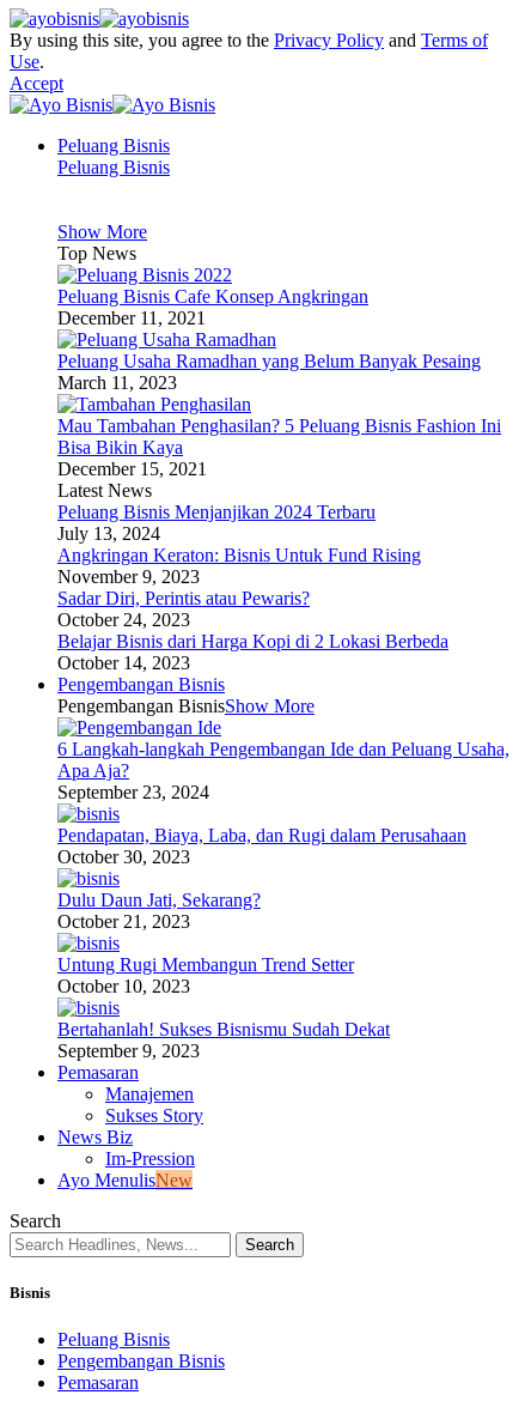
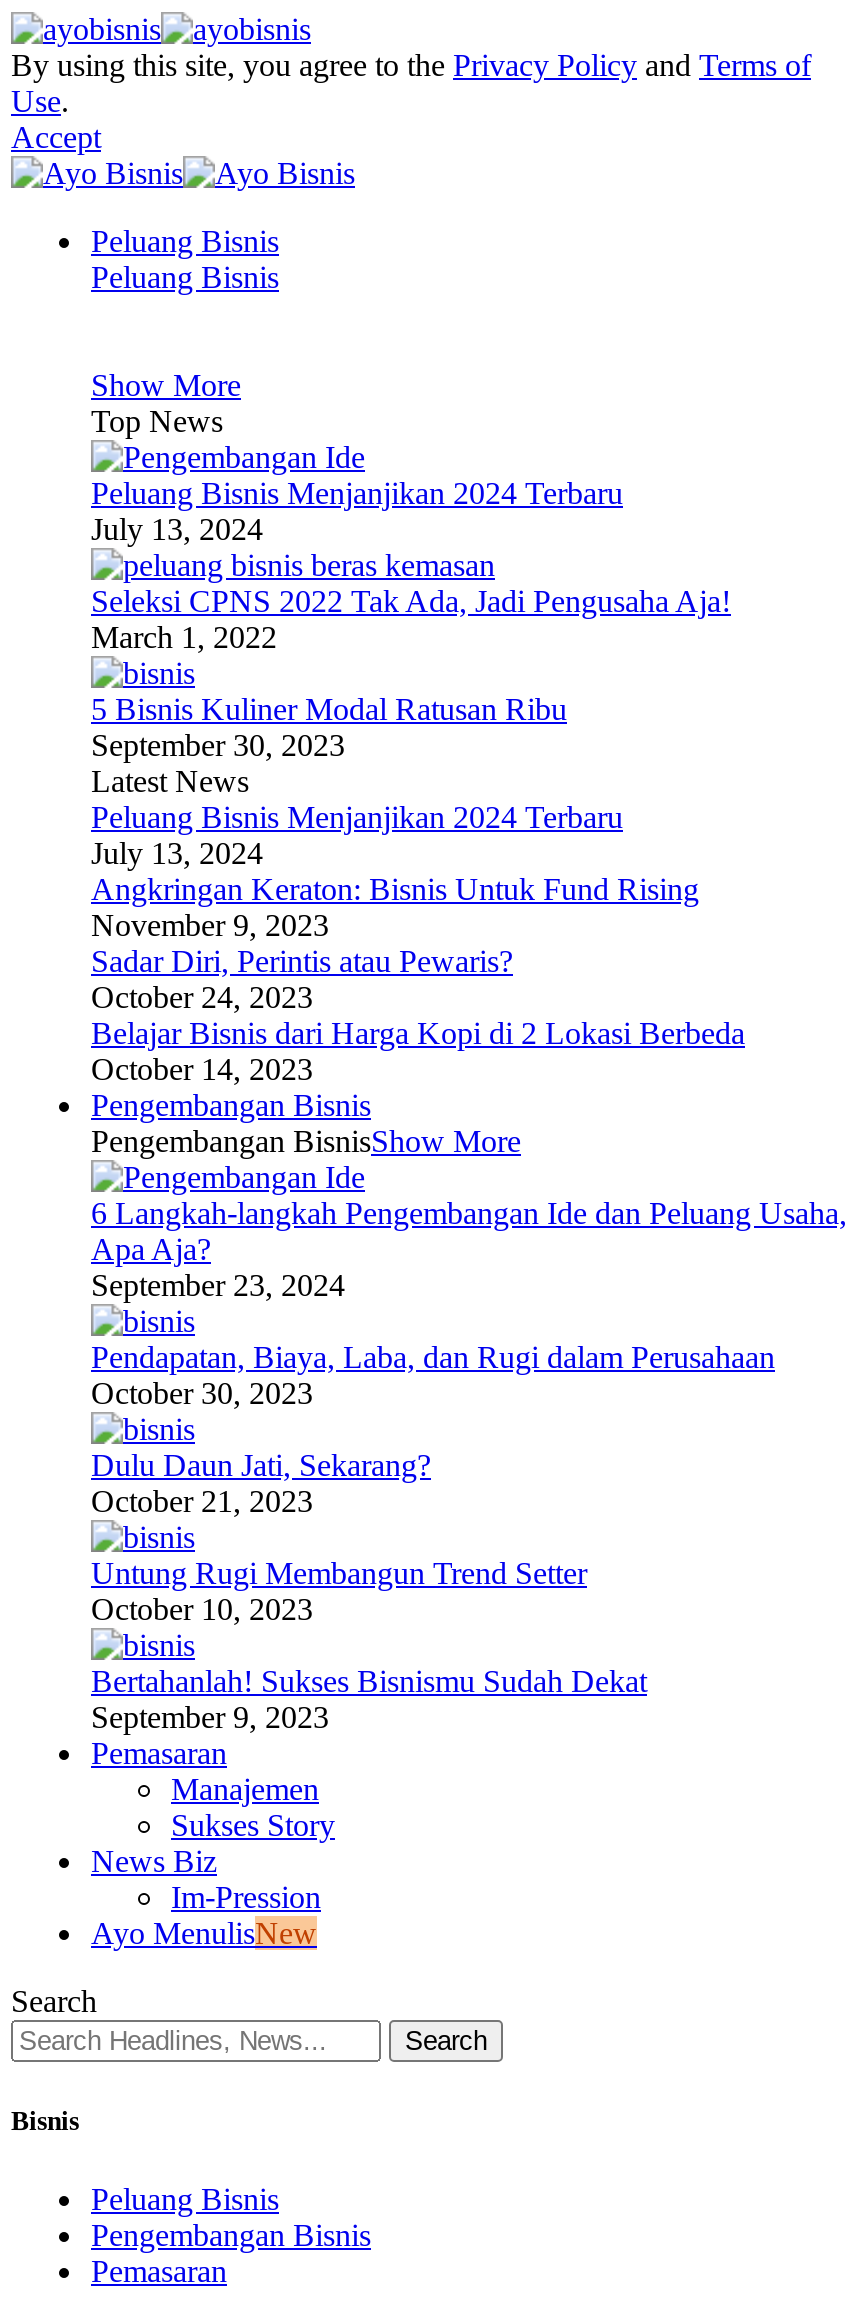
- Peluang Bisnis Cafe Konsep Angkringan
- December 11, 2021
+ Peluang Bisnis Menjanjikan 2024 Terbaru
+ July 13, 2024

- Peluang Usaha Ramadhan yang Belum Banyak Pesaing
- March 11, 2023
+ Seleksi CPNS 2022 Tak Ada, Jadi Pengusaha Aja!
+ March 1, 2022

- Mau Tambahan Penghasilan? 5 Peluang Bisnis Fashion Ini
- Bisa Bikin Kaya
- December 15, 2021
+ 5 Bisnis Kuliner Modal Ratusan Ribu
+ September 30, 2023
